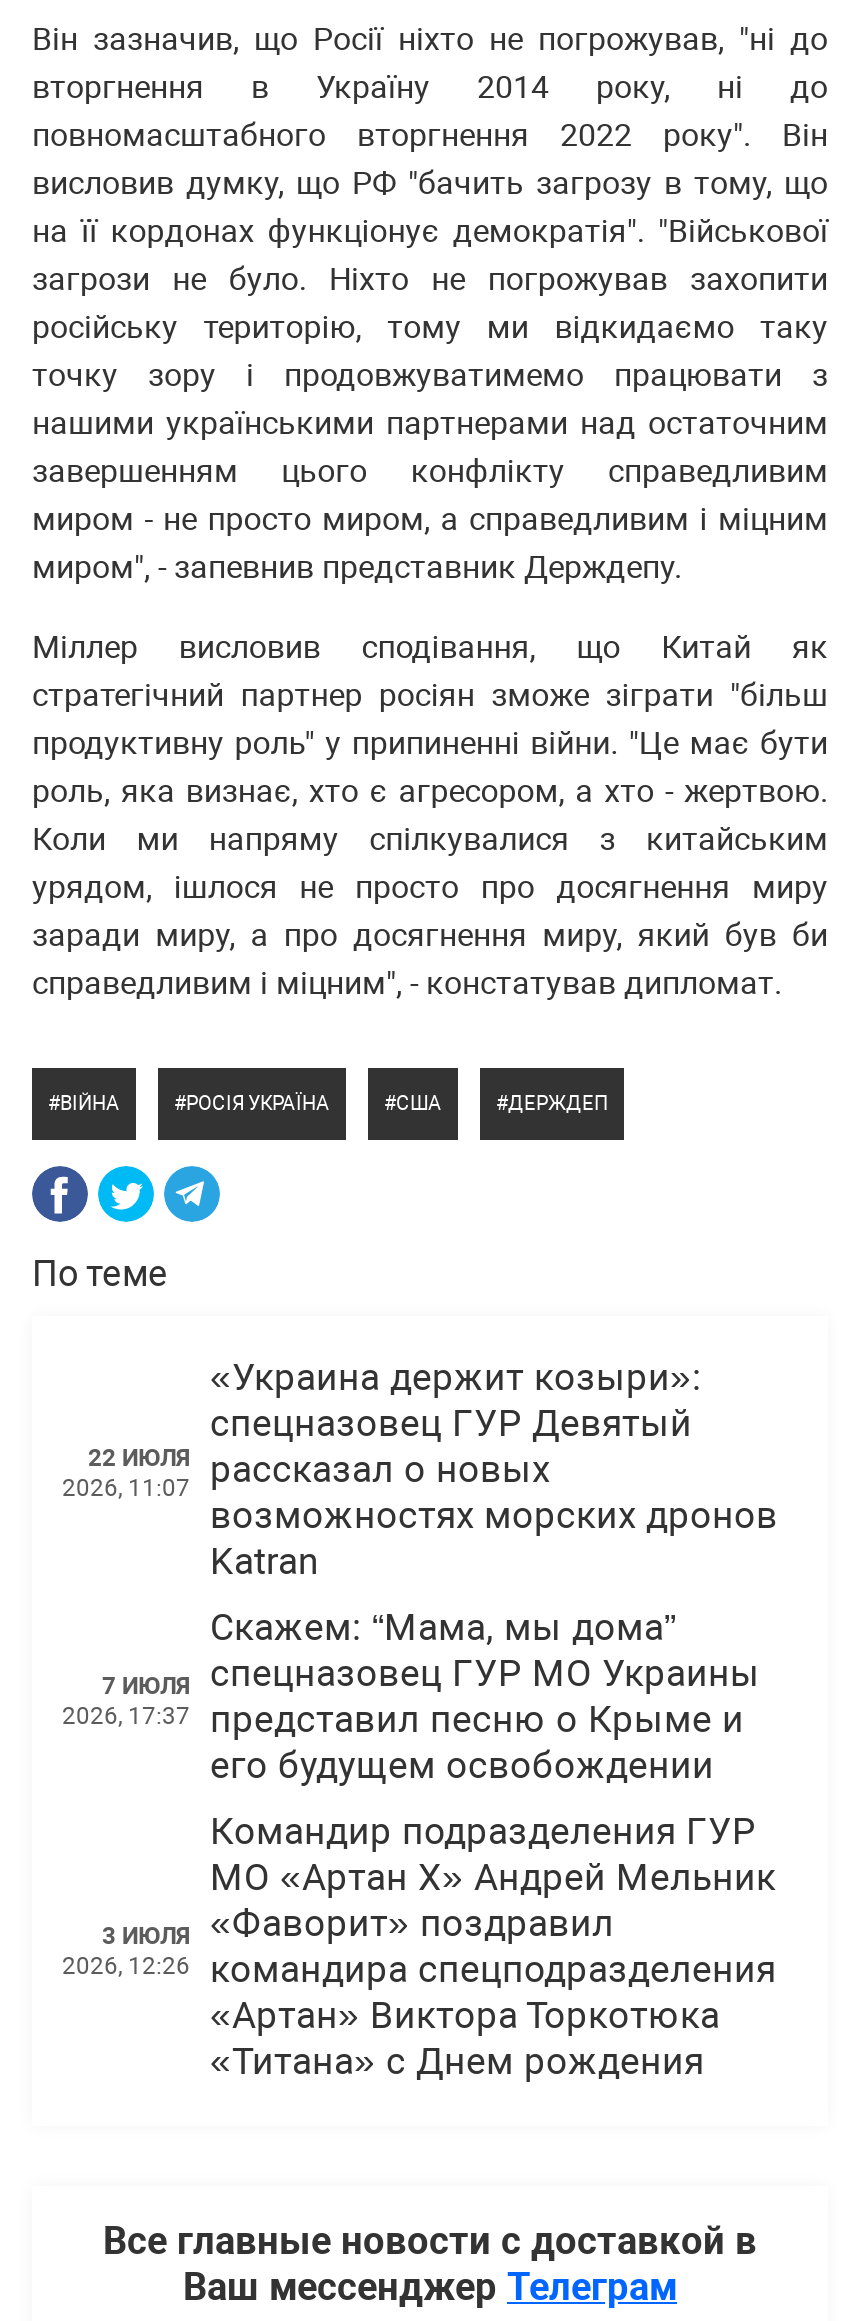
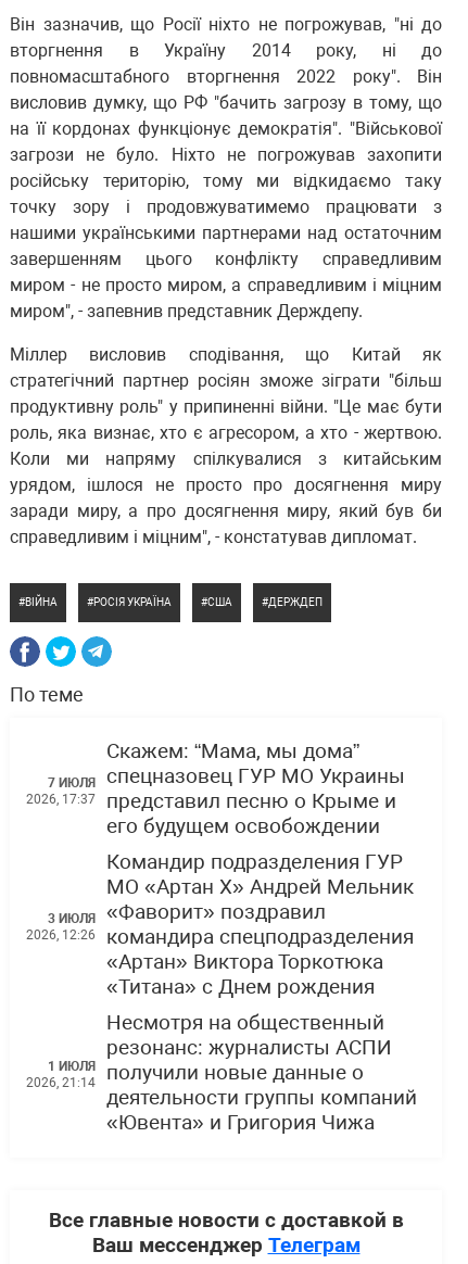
- «Украина держит козыри»:
- спецназовец ГУР Девятый
- рассказал о новых
- возможностях морских дронов
- Katran

- 22 ИЮЛЯ
- 2026, 11:07

moved up: 7 ИЮЛЯ | 2026, 17:37 | Скажем: “Мама, мы дома” | ... | «Артан» Виктора Торкотюка | «Титана» с Днем рождения

+ 1 ИЮЛЯ
+ 2026, 21:14

+ Несмотря на общественный
+ резонанс: журналисты АСПИ
+ получили новые данные о
+ деятельности группы компаний
+ «Ювента» и Григория Чижа
